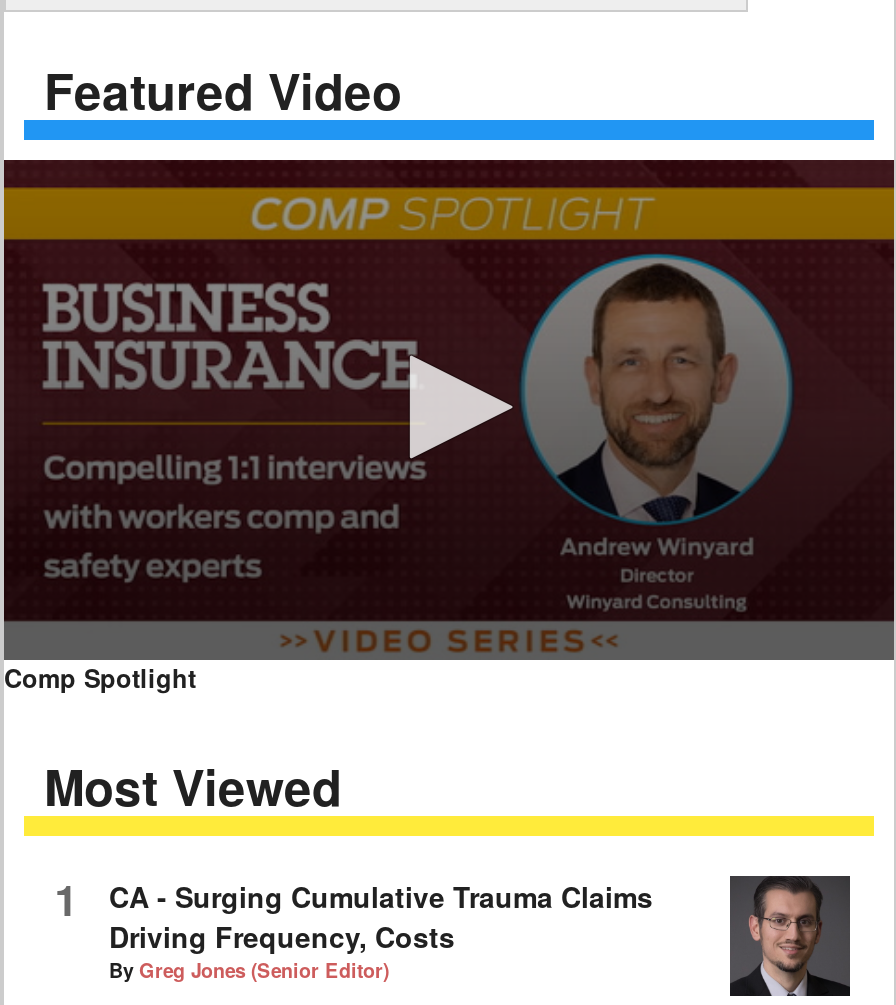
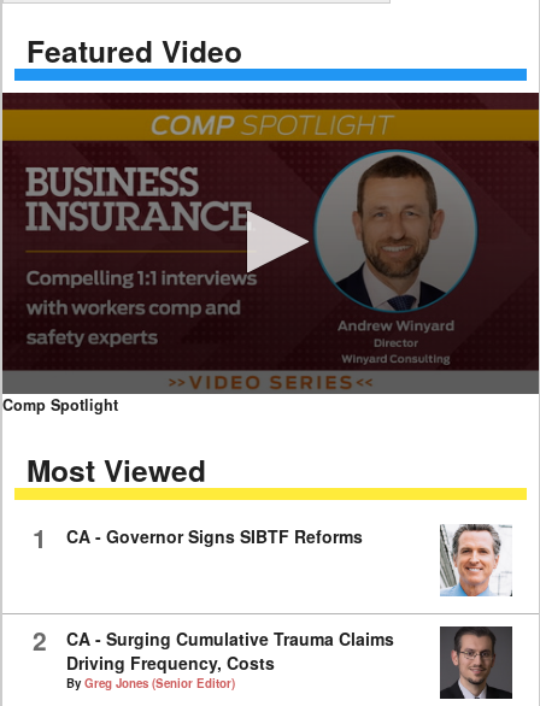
+ CA - Governor Signs SIBTF Reforms
+ 2

+ [image]
